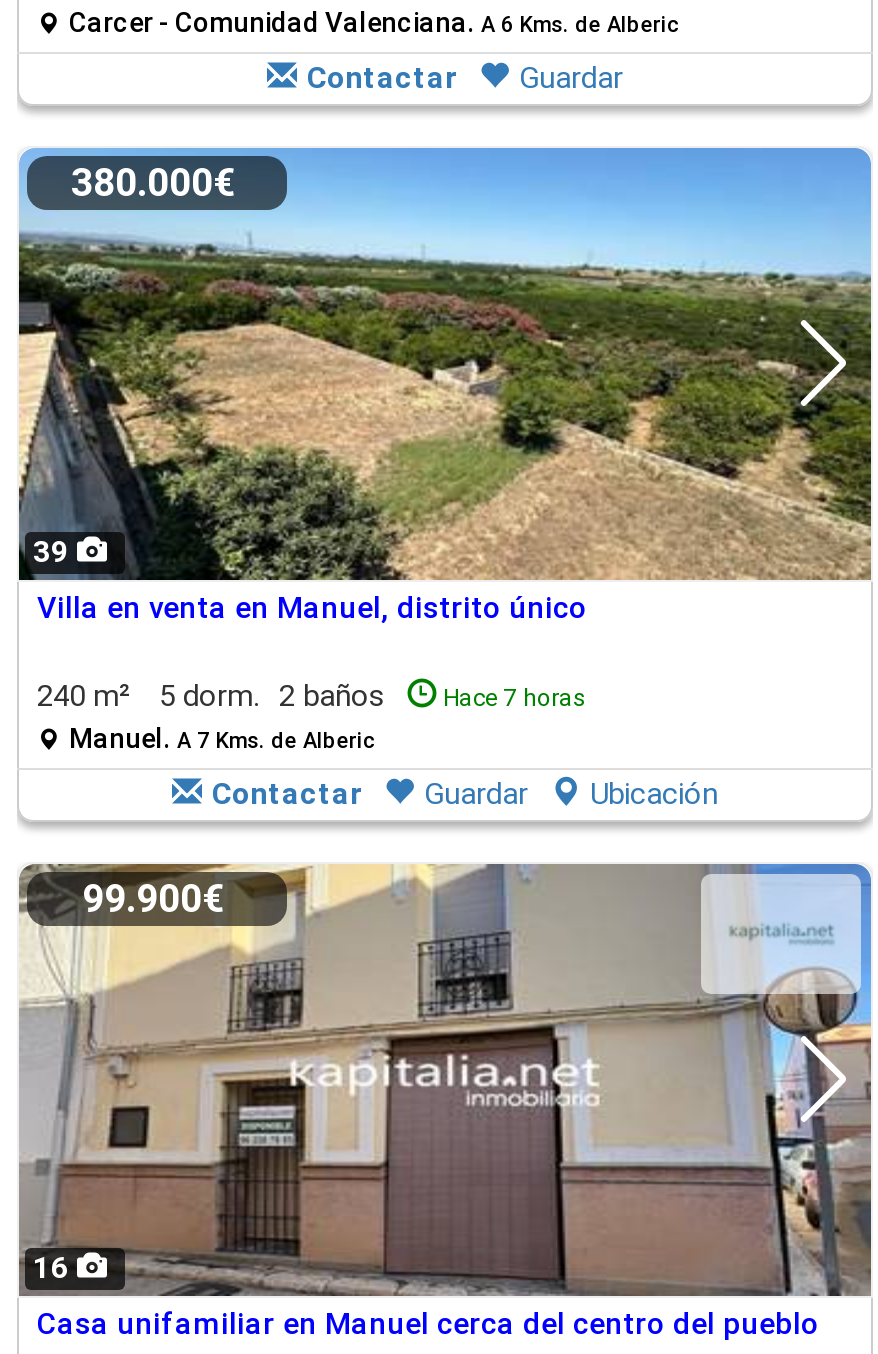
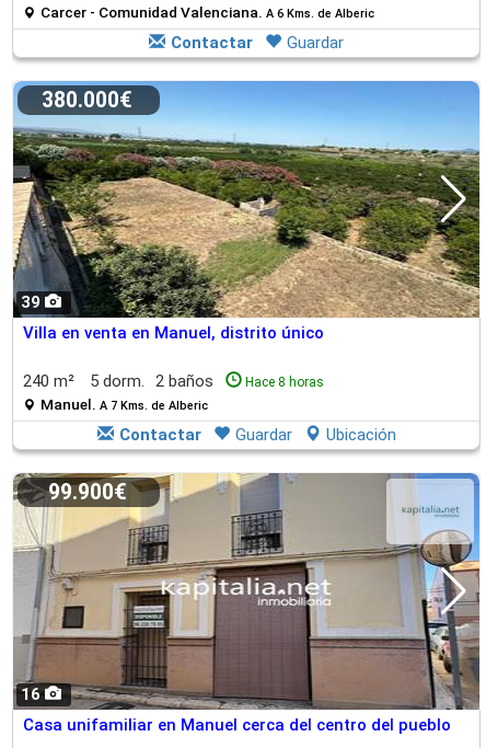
- 240 m² 5 dorm. 2 baños Hace 7 horas
+ 240 m² 5 dorm. 2 baños Hace 8 horas
